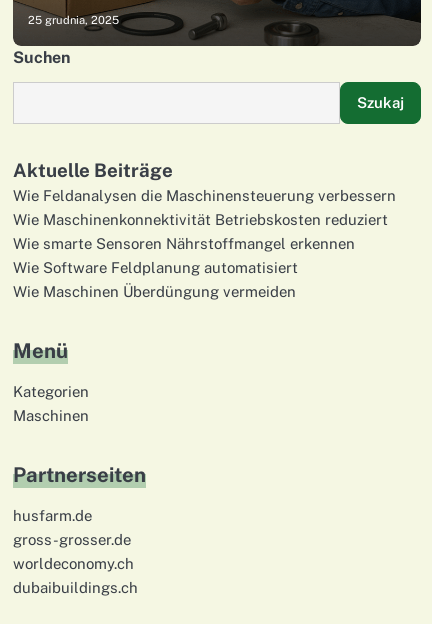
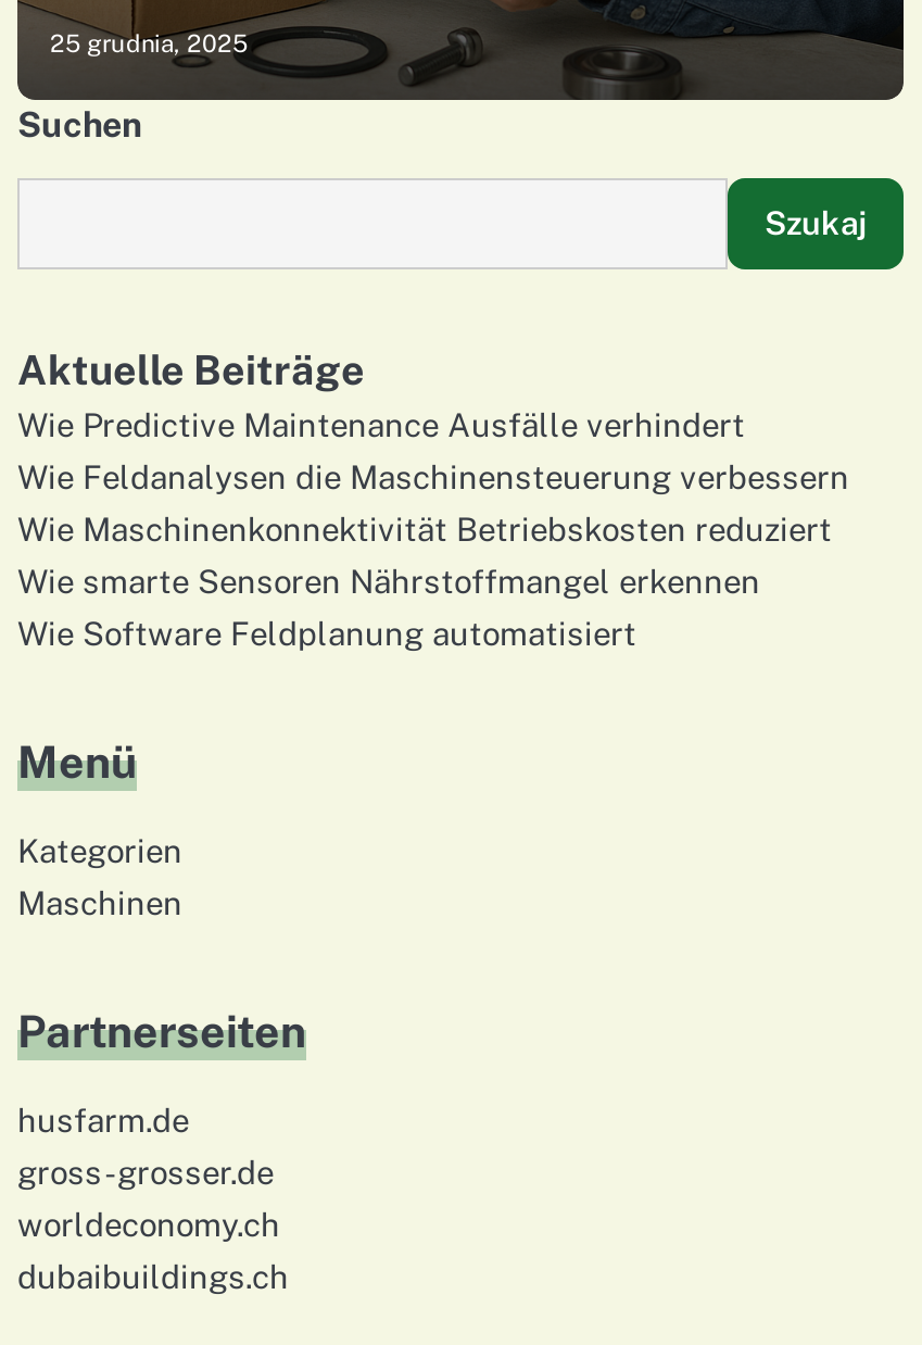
+ Wie Predictive Maintenance Ausfälle verhindert

moved down: Wie Feldanalysen die Maschinensteuerung verbessern | Wie Maschinenkonnektivität Betriebskosten reduziert | Wie smarte Sensoren Nährstoffmangel erkennen | Wie Software Feldplanung automatisiert

- Wie Maschinen Überdüngung vermeiden
